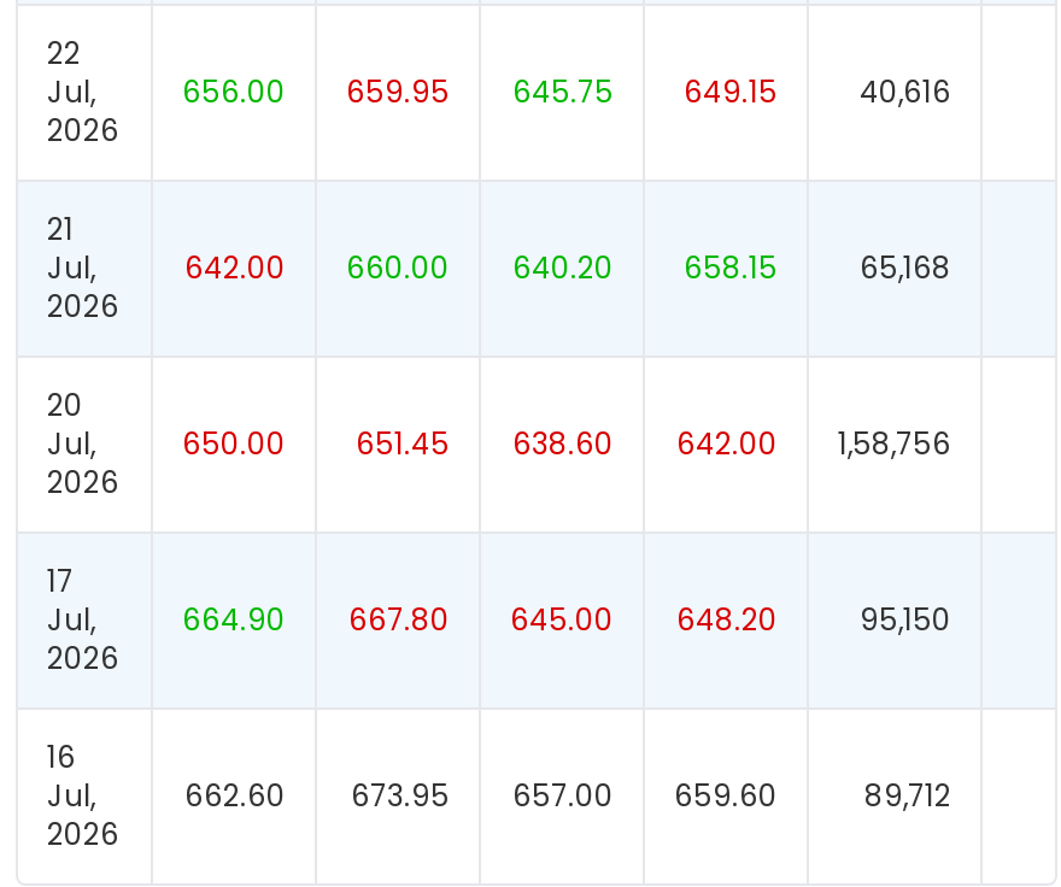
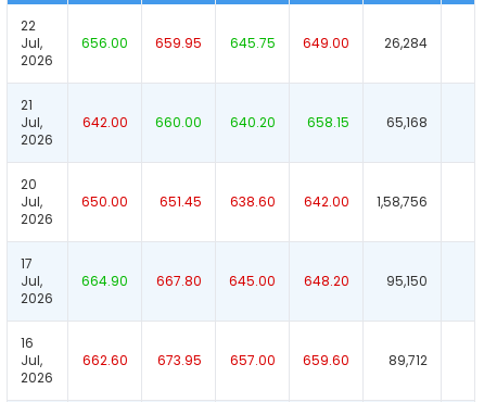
- 649.15
+ 649.00

- 40,616
+ 26,284
